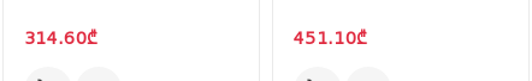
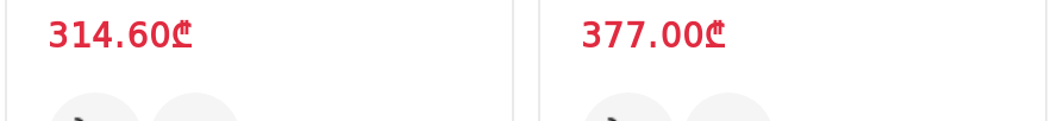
- 451.10₾
+ 377.00₾
